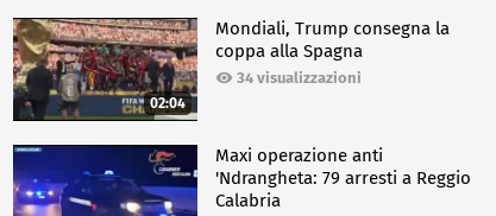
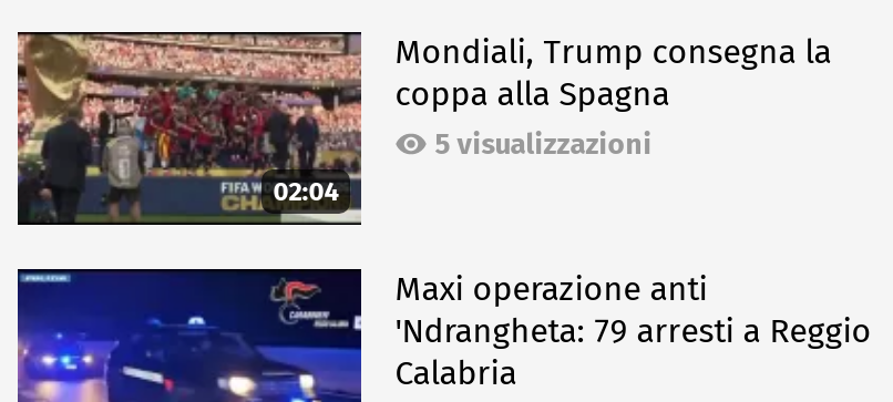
- 34 visualizzazioni
+ 5 visualizzazioni
